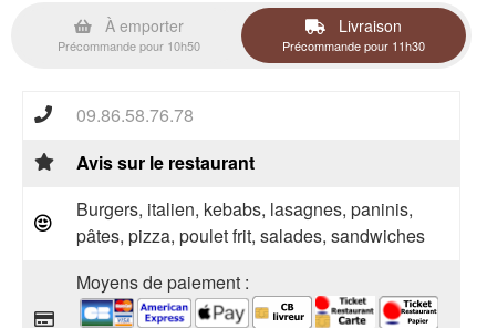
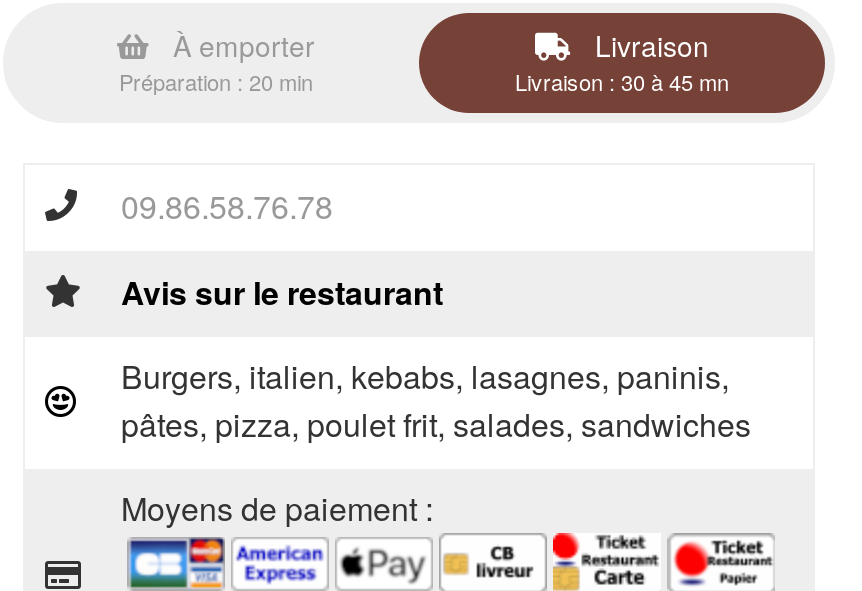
- Précommande pour 10h50
+ Préparation : 20 min

- Précommande pour 11h30
+ Livraison : 30 à 45 mn
